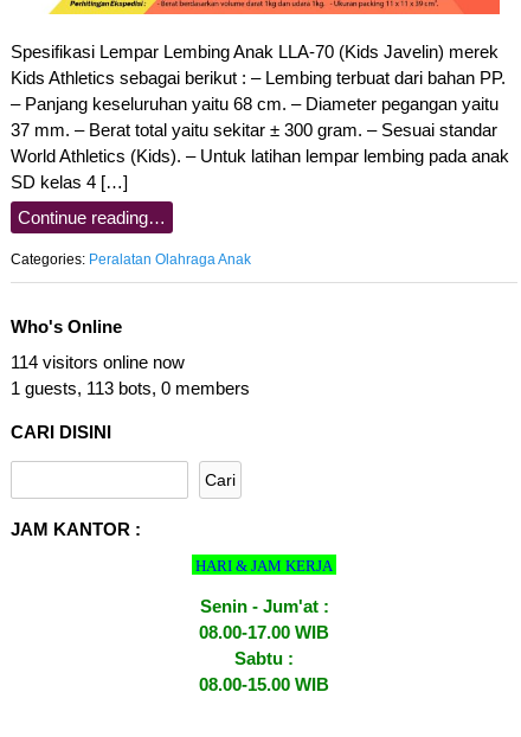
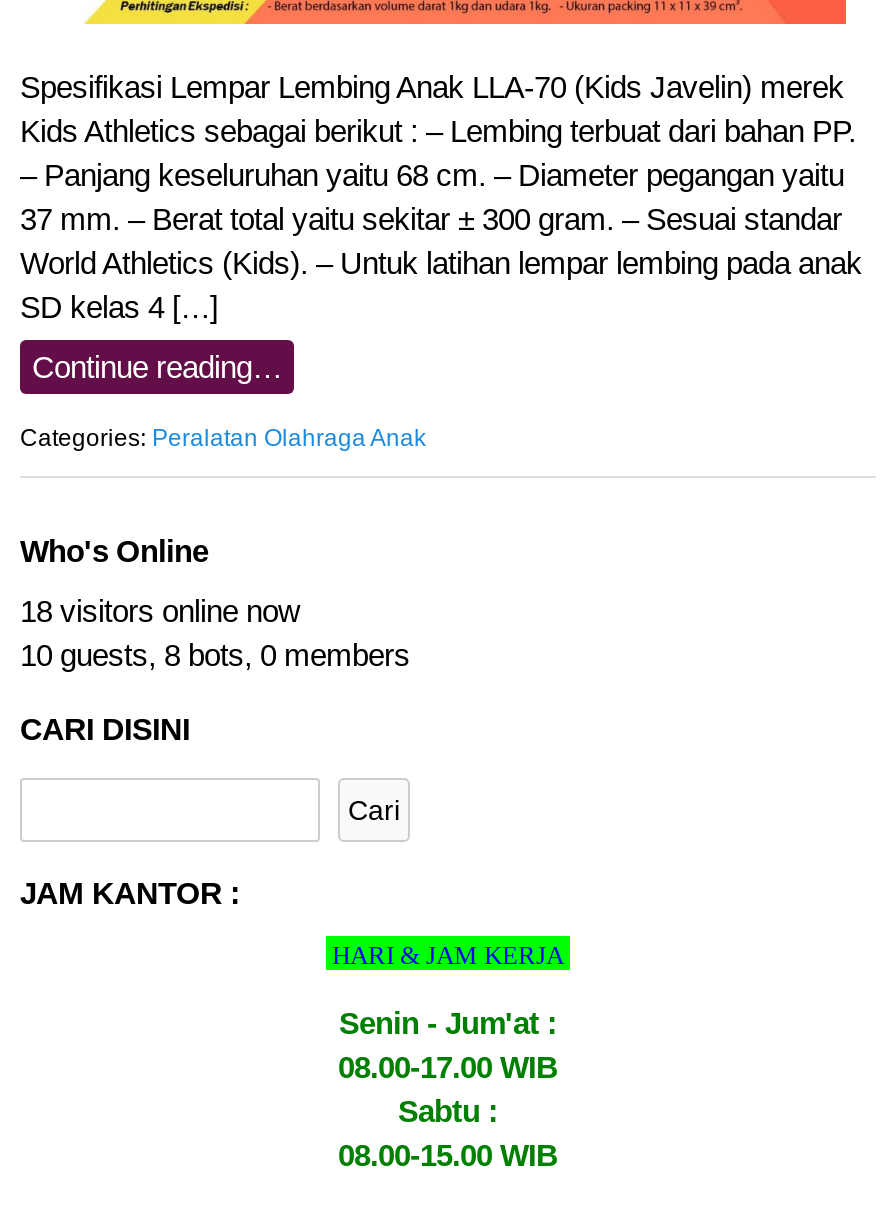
- 114 visitors online now
+ 18 visitors online now

- 1 guests, 113 bots, 0 members
+ 10 guests, 8 bots, 0 members
